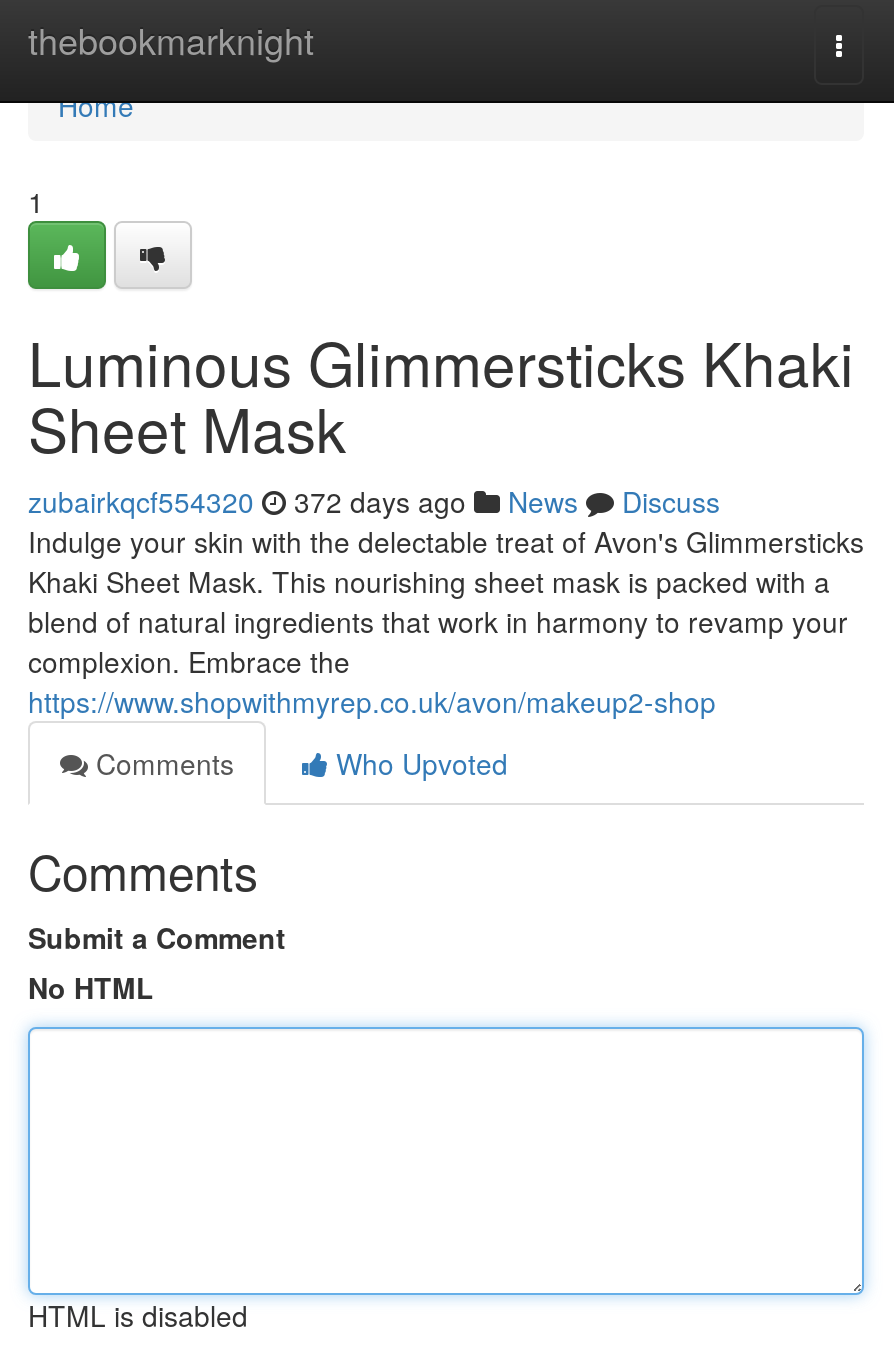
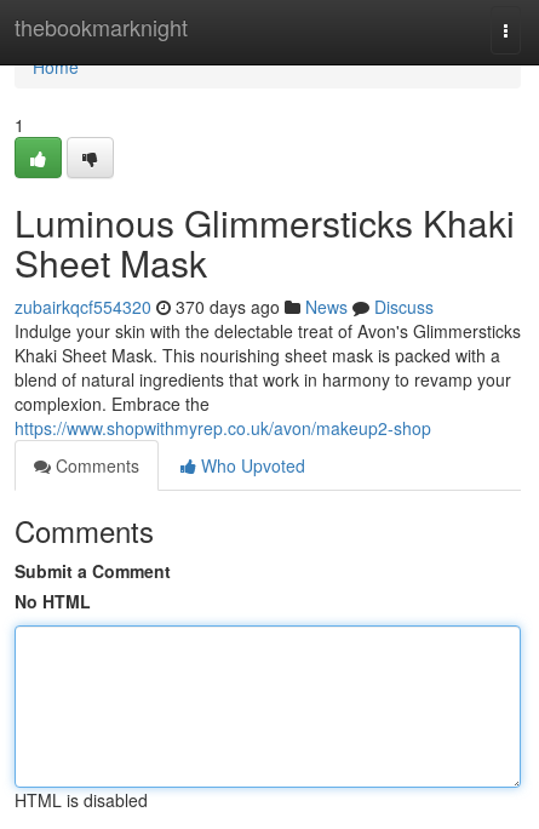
- zubairkqcf554320 372 days ago News Discuss
+ zubairkqcf554320 370 days ago News Discuss
